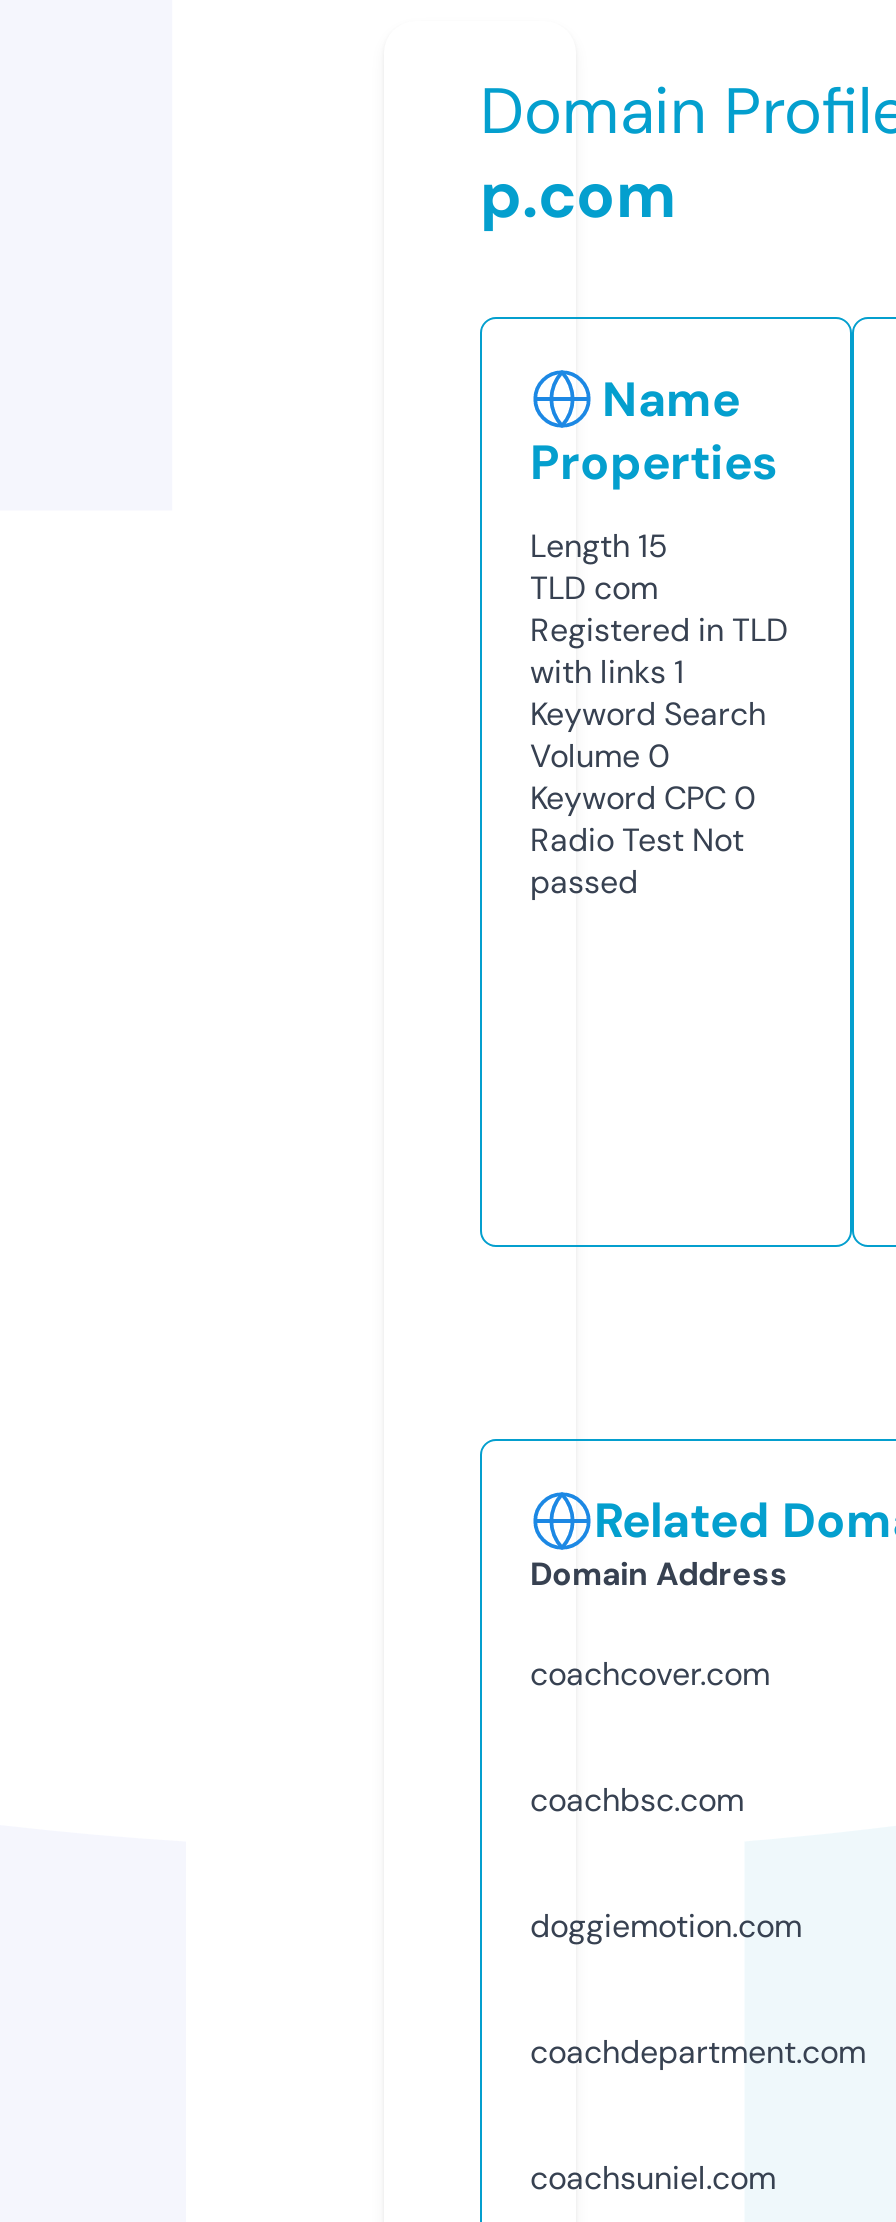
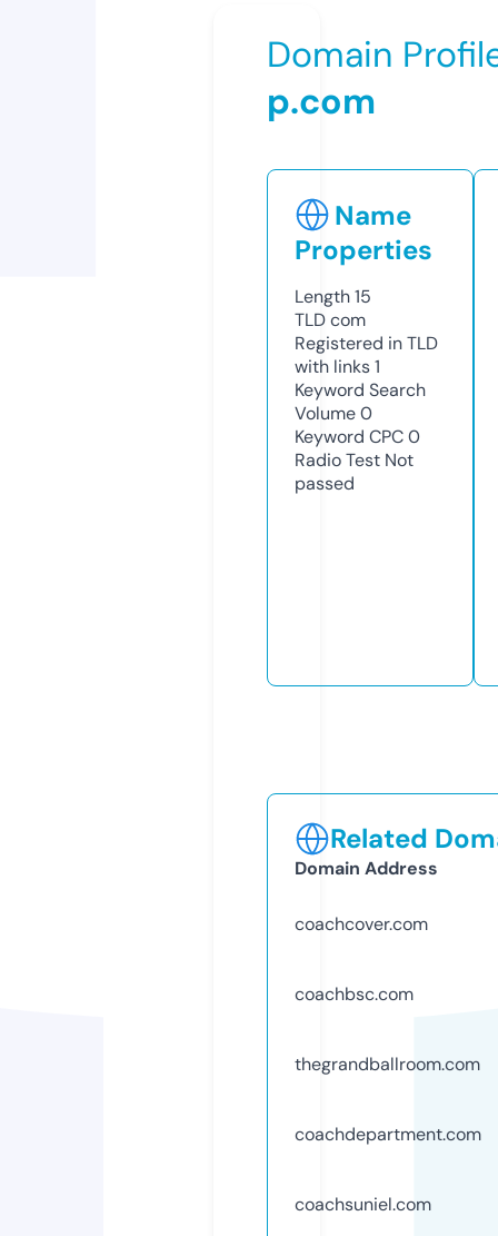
- doggiemotion.com
+ thegrandballroom.com
